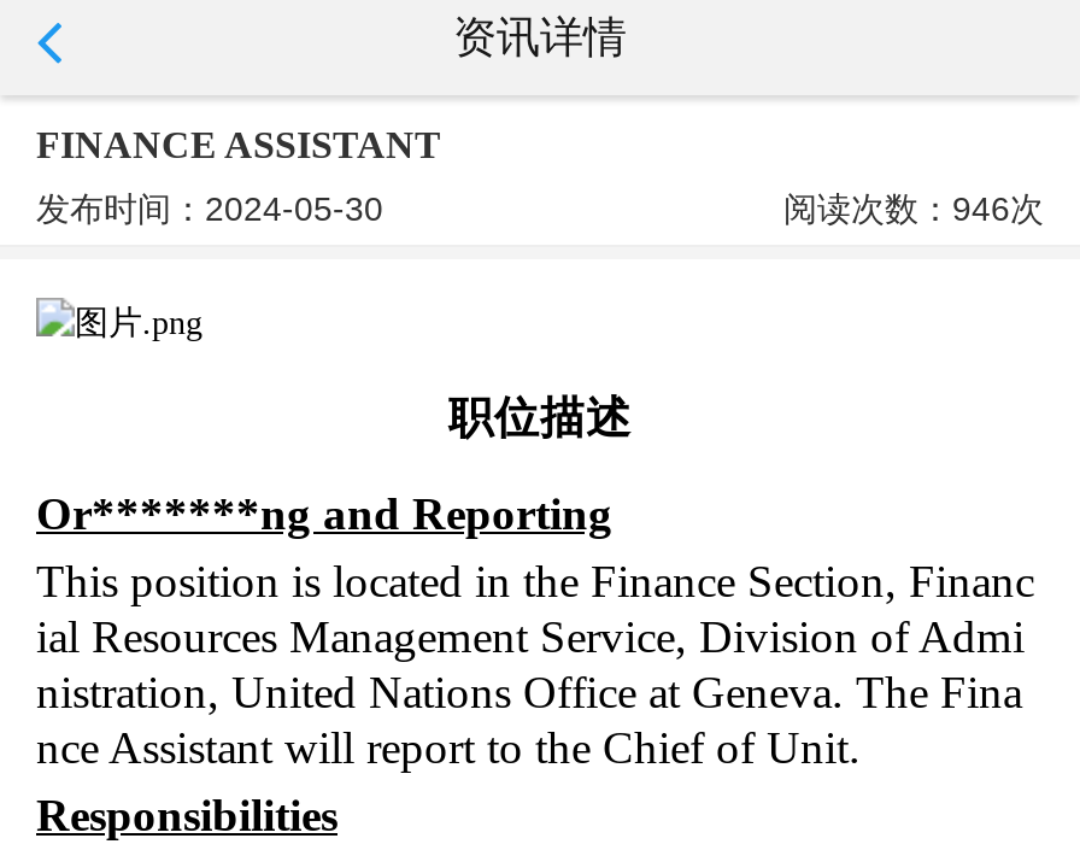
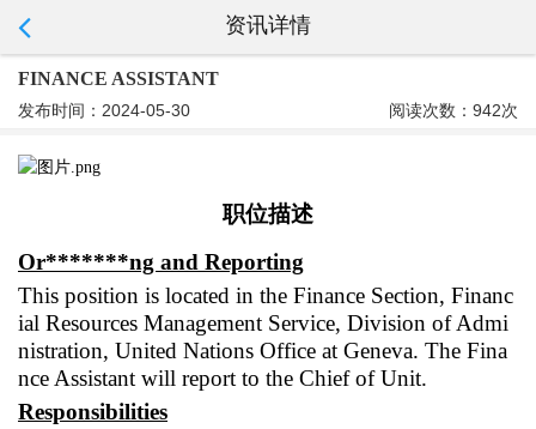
- 阅读次数：946次
+ 阅读次数：942次
